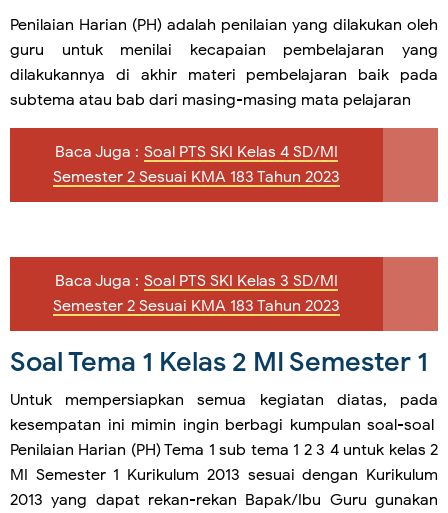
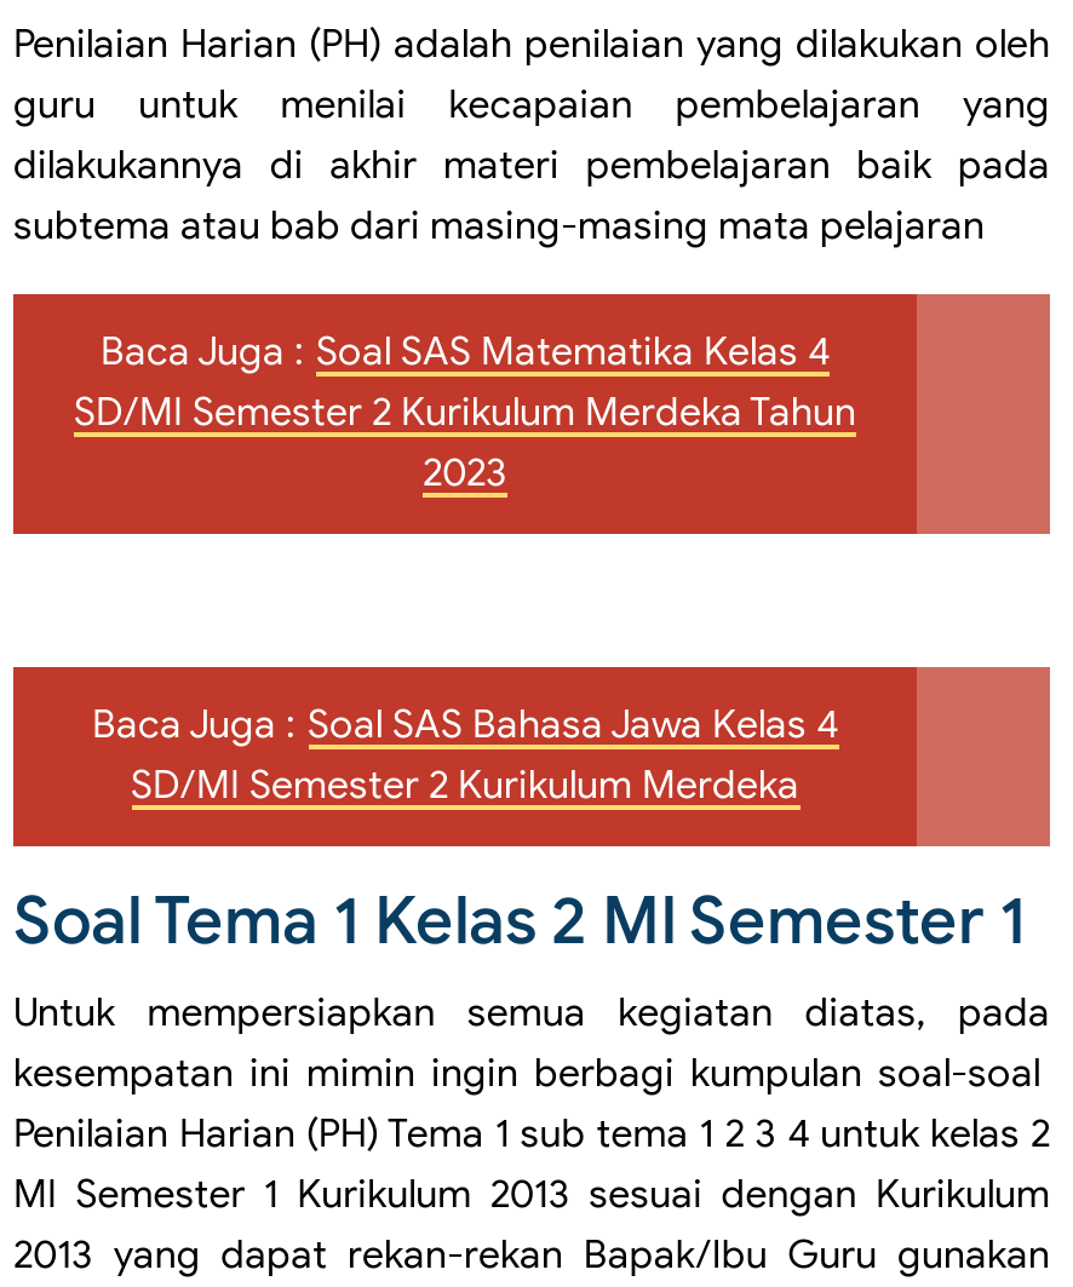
- Baca Juga : Soal PTS SKI Kelas 4 SD/MI
- Semester 2 Sesuai KMA 183 Tahun 2023
+ Baca Juga : Soal SAS Matematika Kelas 4
+ SD/MI Semester 2 Kurikulum Merdeka Tahun
+ 2023

- Baca Juga : Soal PTS SKI Kelas 3 SD/MI
- Semester 2 Sesuai KMA 183 Tahun 2023
+ Baca Juga : Soal SAS Bahasa Jawa Kelas 4
+ SD/MI Semester 2 Kurikulum Merdeka
